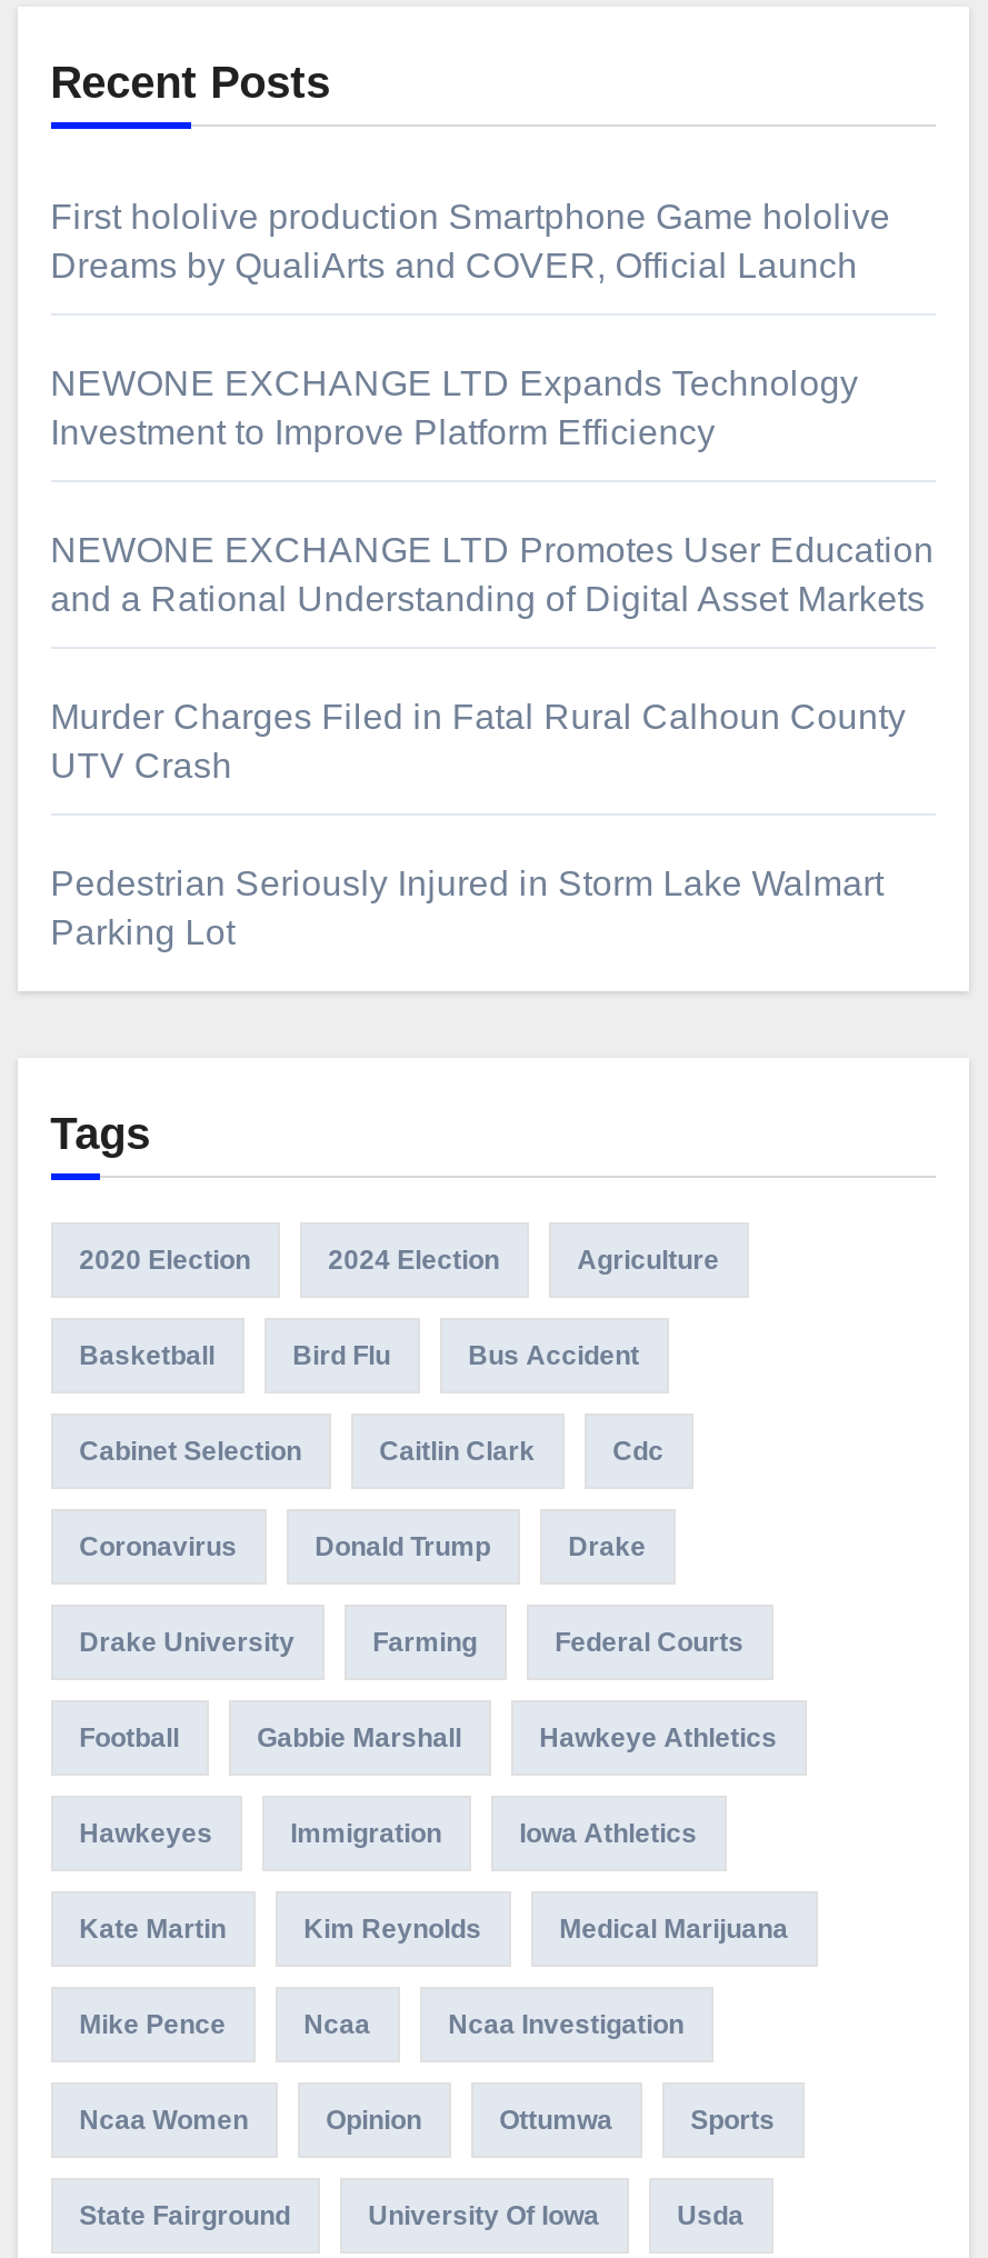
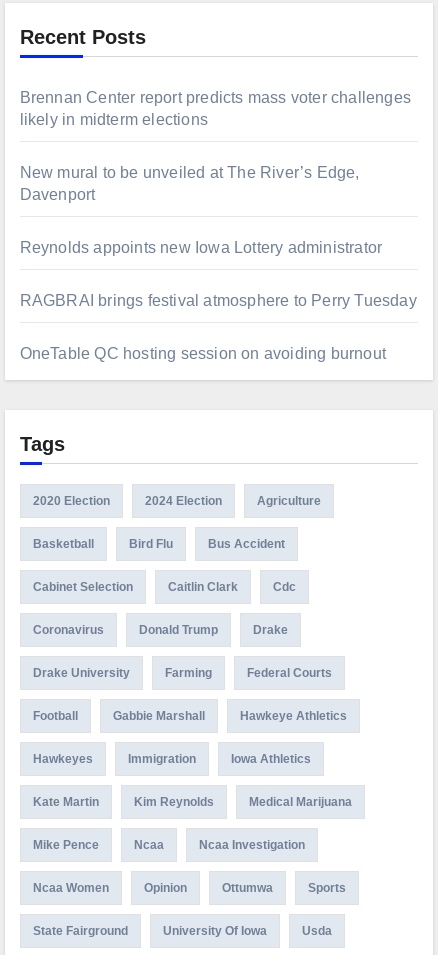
- First hololive production Smartphone Game hololive
- Dreams by QualiArts and COVER, Official Launch
+ Brennan Center report predicts mass voter challenges
+ likely in midterm elections

- NEWONE EXCHANGE LTD Expands Technology
- Investment to Improve Platform Efficiency
+ New mural to be unveiled at The River’s Edge,
+ Davenport

- NEWONE EXCHANGE LTD Promotes User Education
- and a Rational Understanding of Digital Asset Markets
+ Reynolds appoints new Iowa Lottery administrator

- Murder Charges Filed in Fatal Rural Calhoun County
- UTV Crash
+ RAGBRAI brings festival atmosphere to Perry Tuesday

- Pedestrian Seriously Injured in Storm Lake Walmart
- Parking Lot
+ OneTable QC hosting session on avoiding burnout
